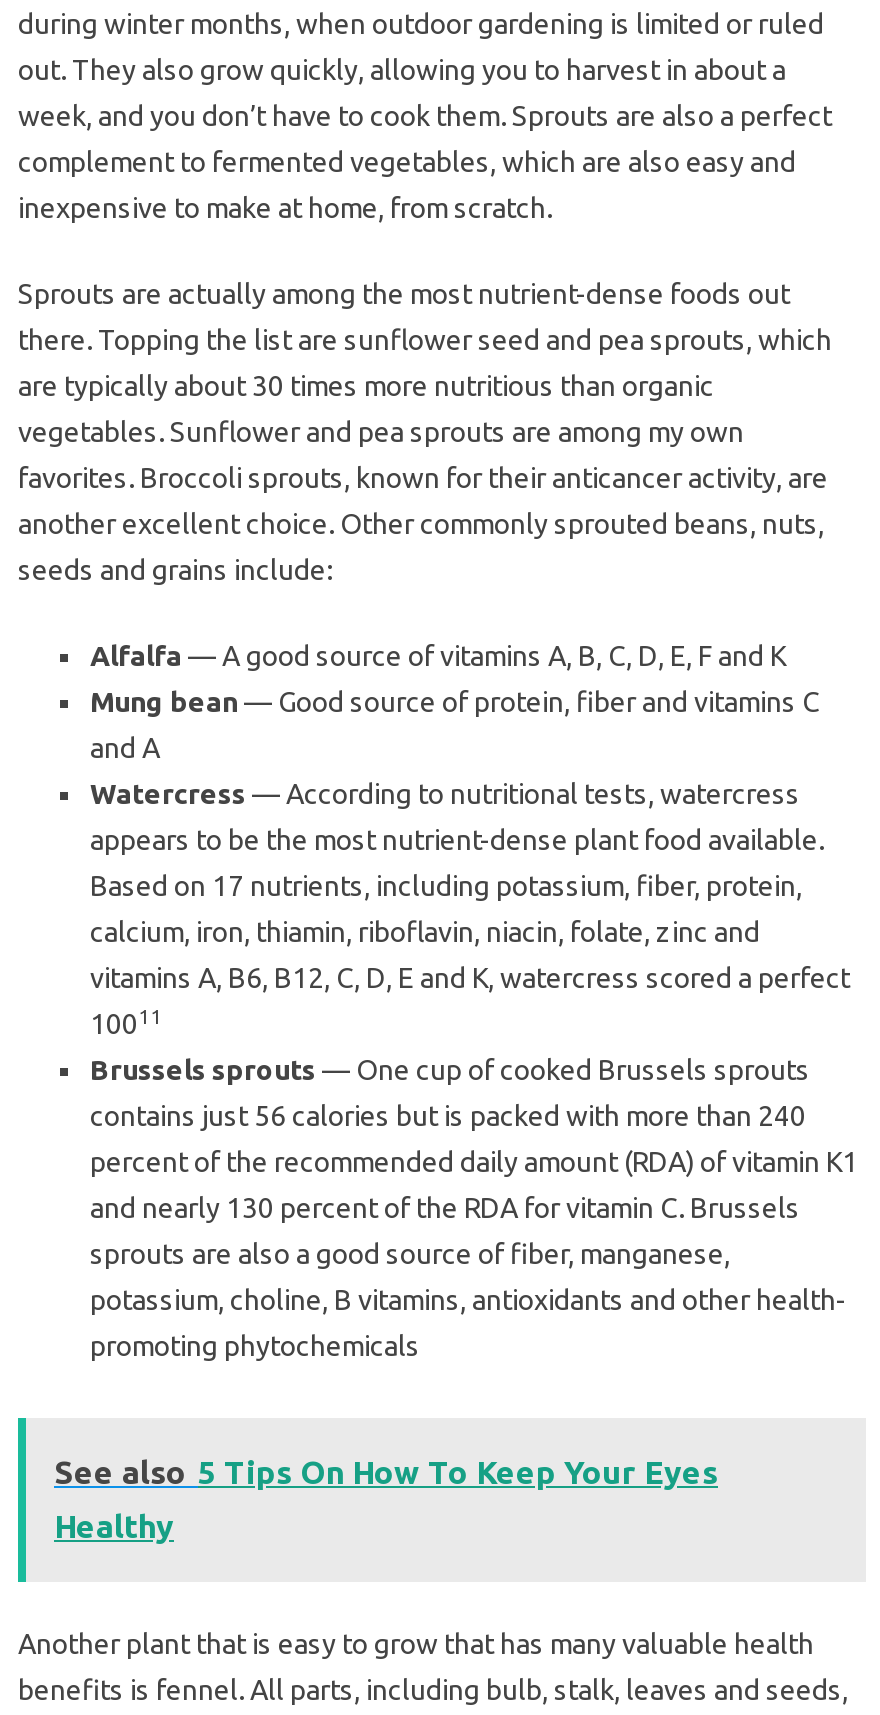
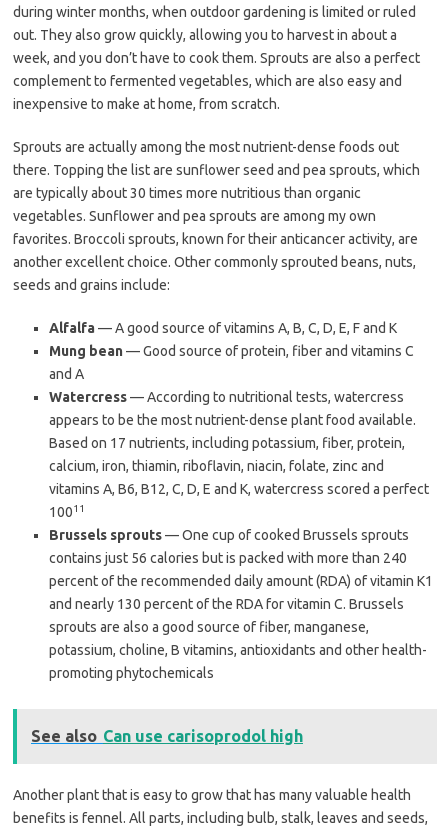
- See also 5 Tips On How To Keep Your Eyes
- Healthy
+ See also Can use carisoprodol high
